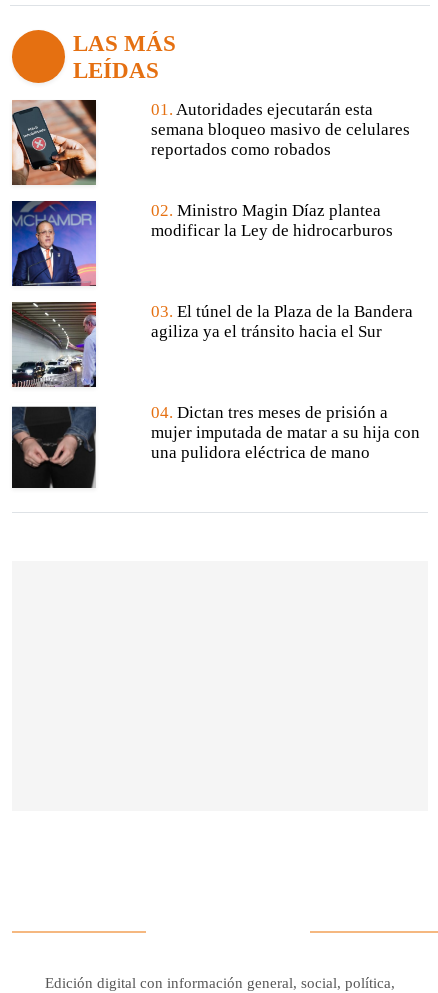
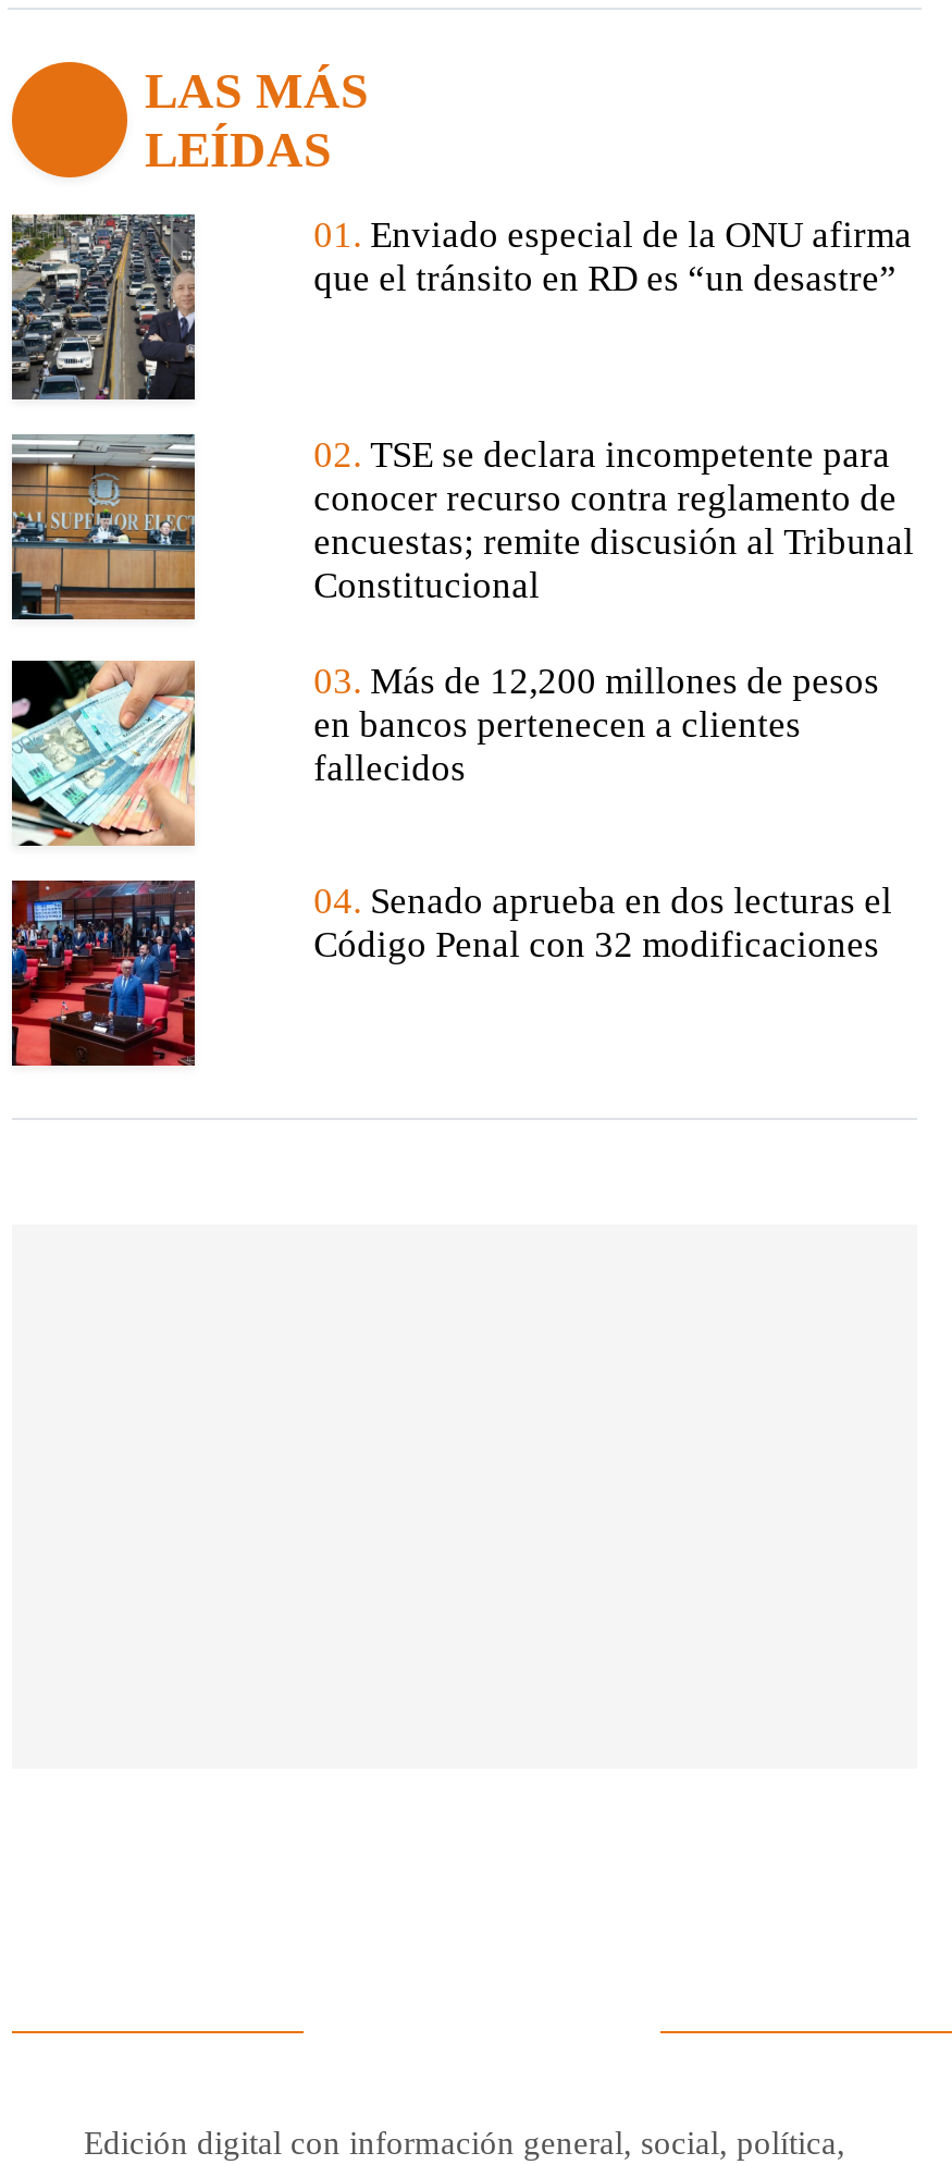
- [image]
+ [image]

- 01. Autoridades ejecutarán esta
- semana bloqueo masivo de celulares
- reportados como robados
+ 01. Enviado especial de la ONU afirma
+ que el tránsito en RD es “un desastre”

- [image]
+ [image]

- 02. Ministro Magin Díaz plantea
- modificar la Ley de hidrocarburos
+ 02. TSE se declara incompetente para
+ conocer recurso contra reglamento de
+ encuestas; remite discusión al Tribunal
+ Constitucional

- [image]
+ [image]

- 03. El túnel de la Plaza de la Bandera
- agiliza ya el tránsito hacia el Sur
+ 03. Más de 12,200 millones de pesos
+ en bancos pertenecen a clientes
+ fallecidos

- [image]
+ [image]

- 04. Dictan tres meses de prisión a
- mujer imputada de matar a su hija con
- una pulidora eléctrica de mano
+ 04. Senado aprueba en dos lecturas el
+ Código Penal con 32 modificaciones
